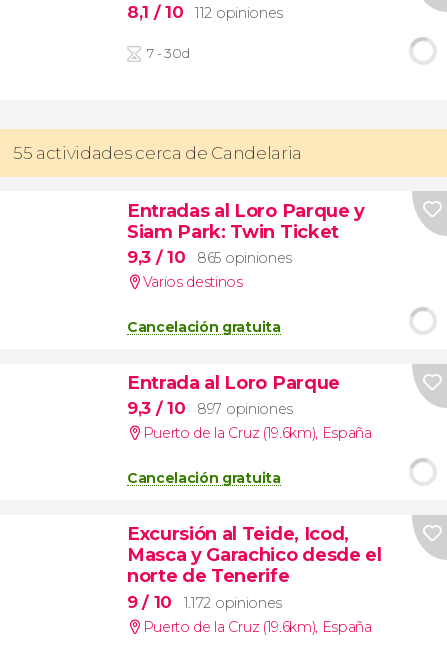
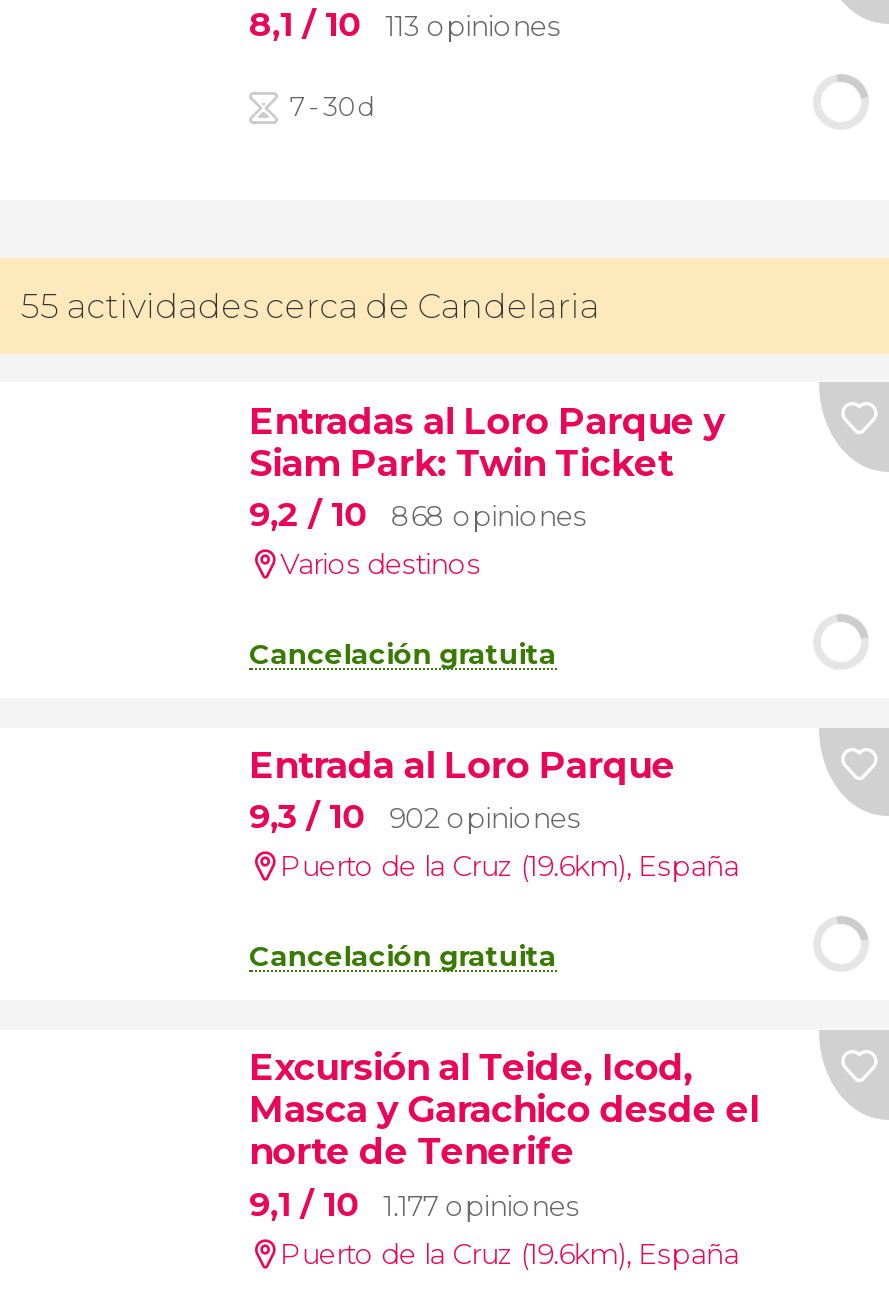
- 8,1 / 10 112 opiniones
+ 8,1 / 10 113 opiniones

- 9,3 / 10
+ 9,2 / 10

- 865 opiniones
+ 868 opiniones

- 9,3 / 10 897 opiniones
+ 9,3 / 10 902 opiniones

- 9 / 10
+ 9,1 / 10

- 1.172 opiniones
+ 1.177 opiniones
